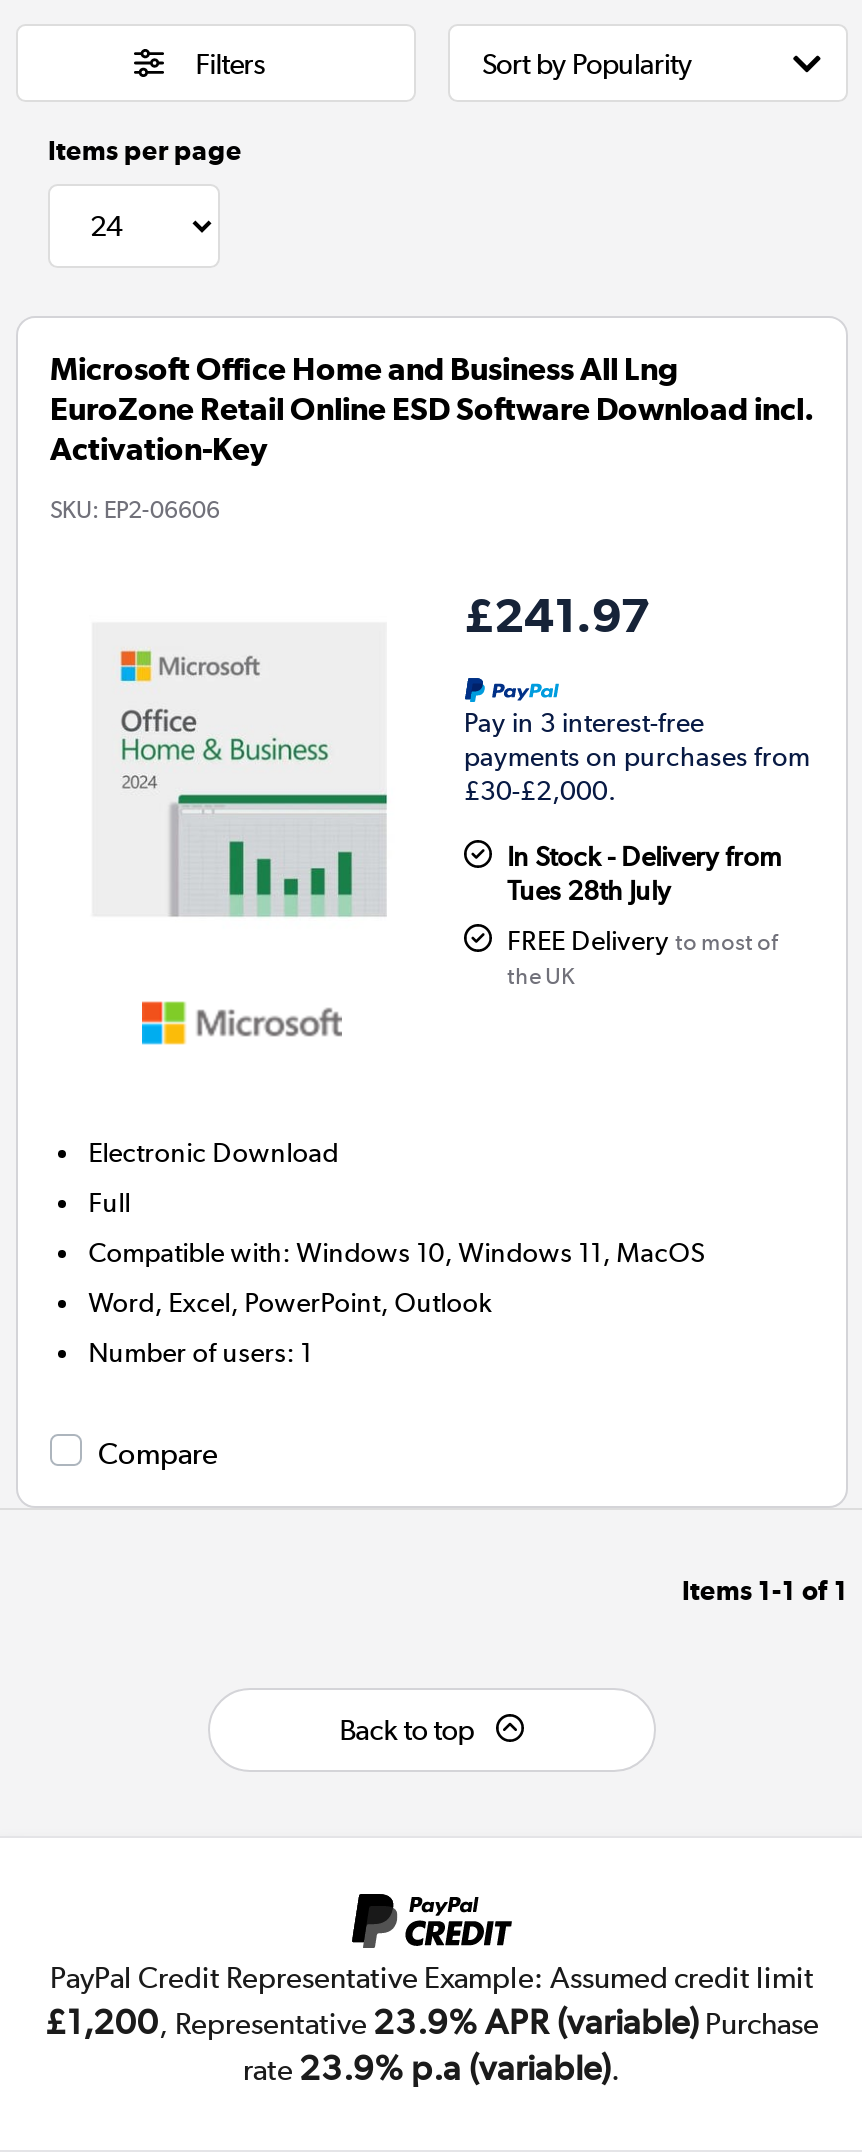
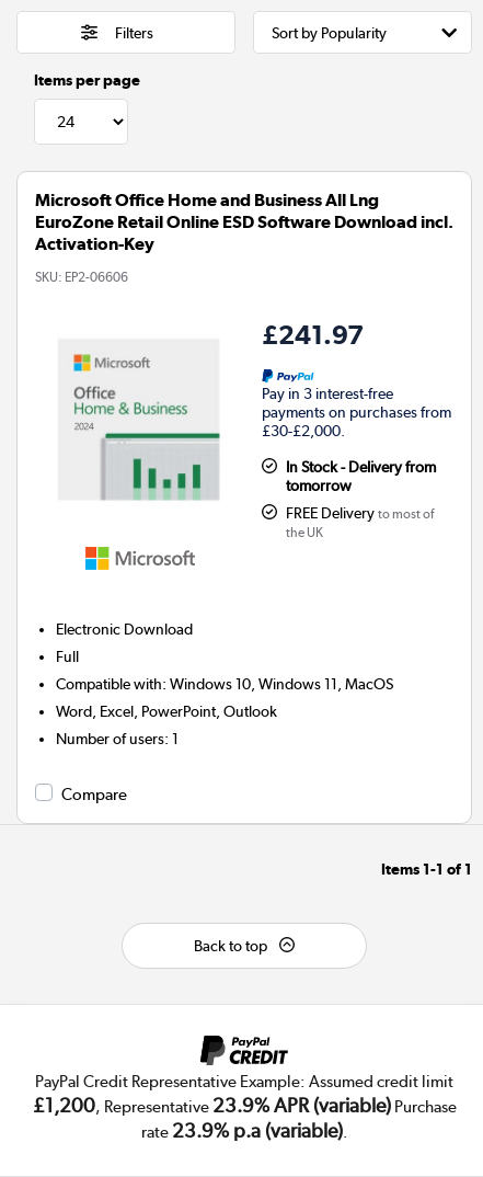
- Tues 28th July
+ tomorrow
